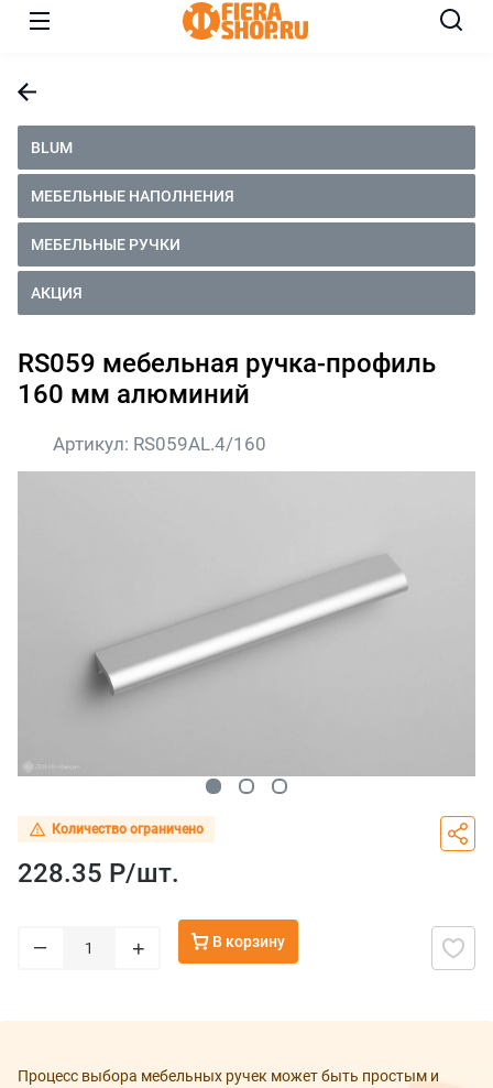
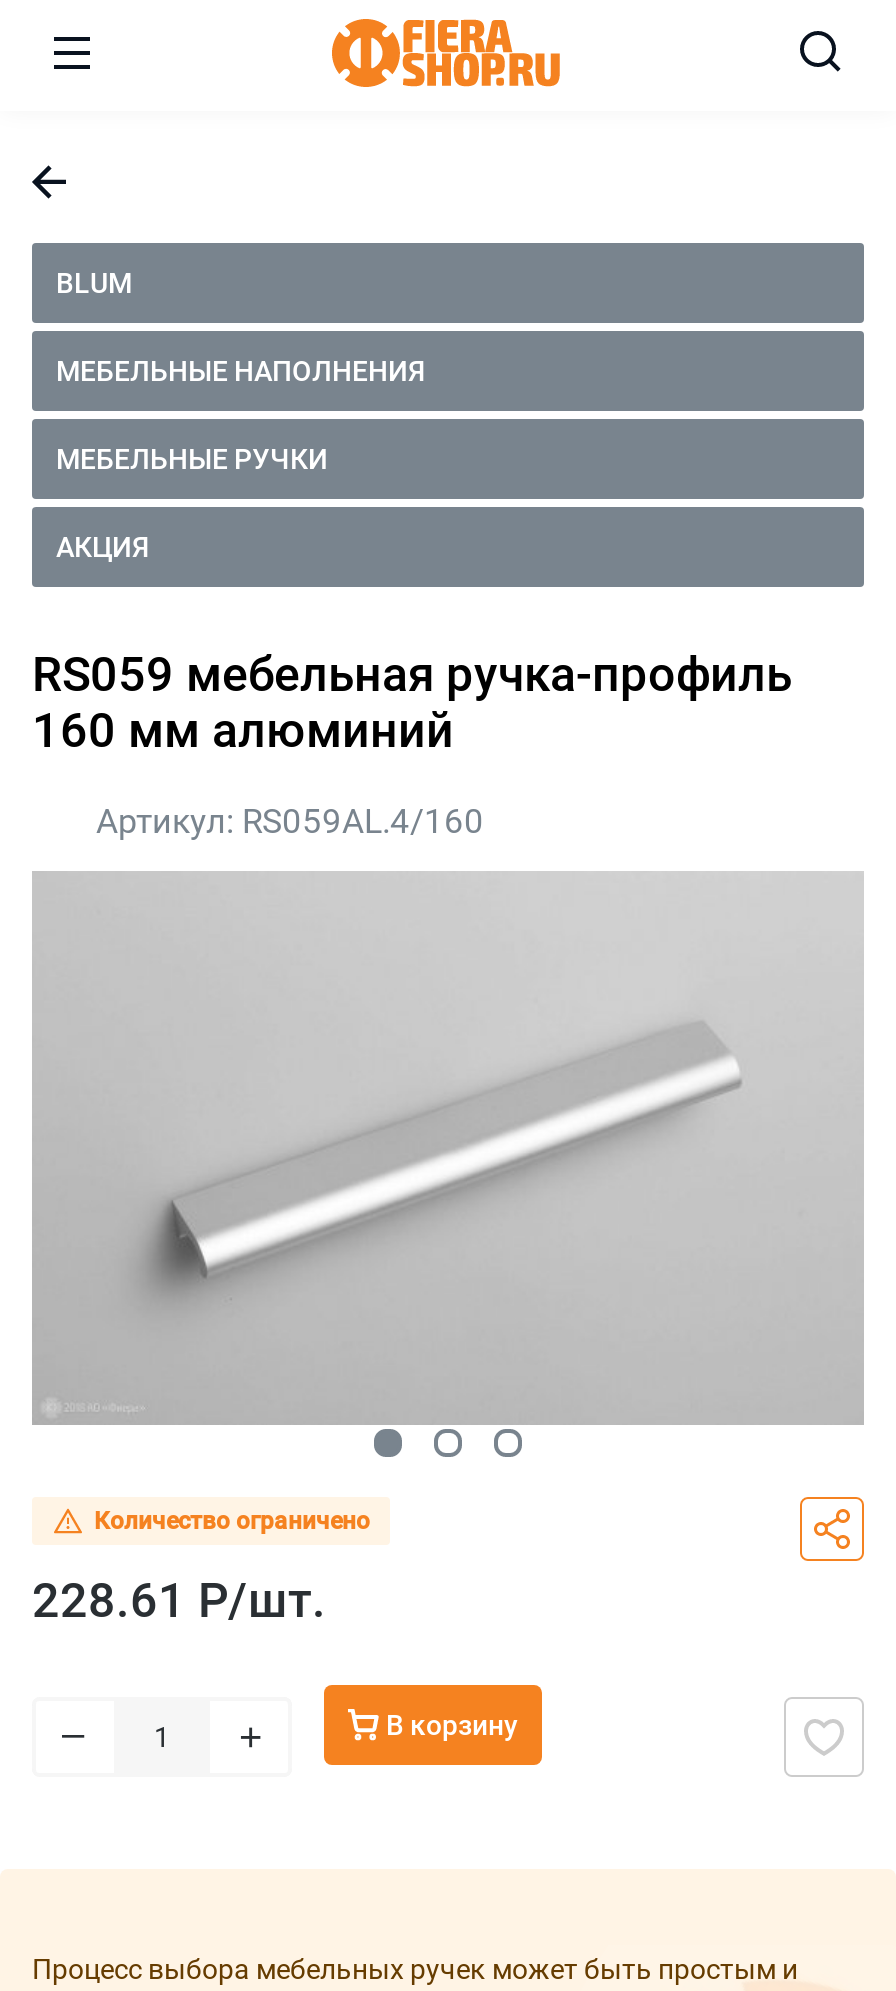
- 228.35 Р/шт.
+ 228.61 Р/шт.
